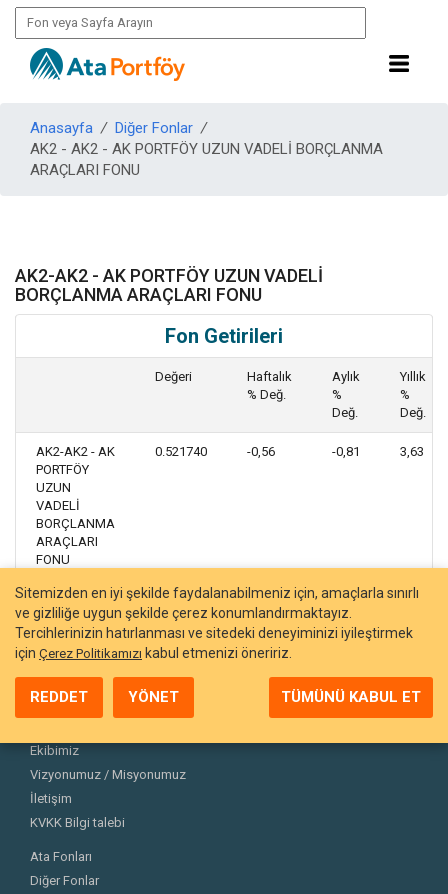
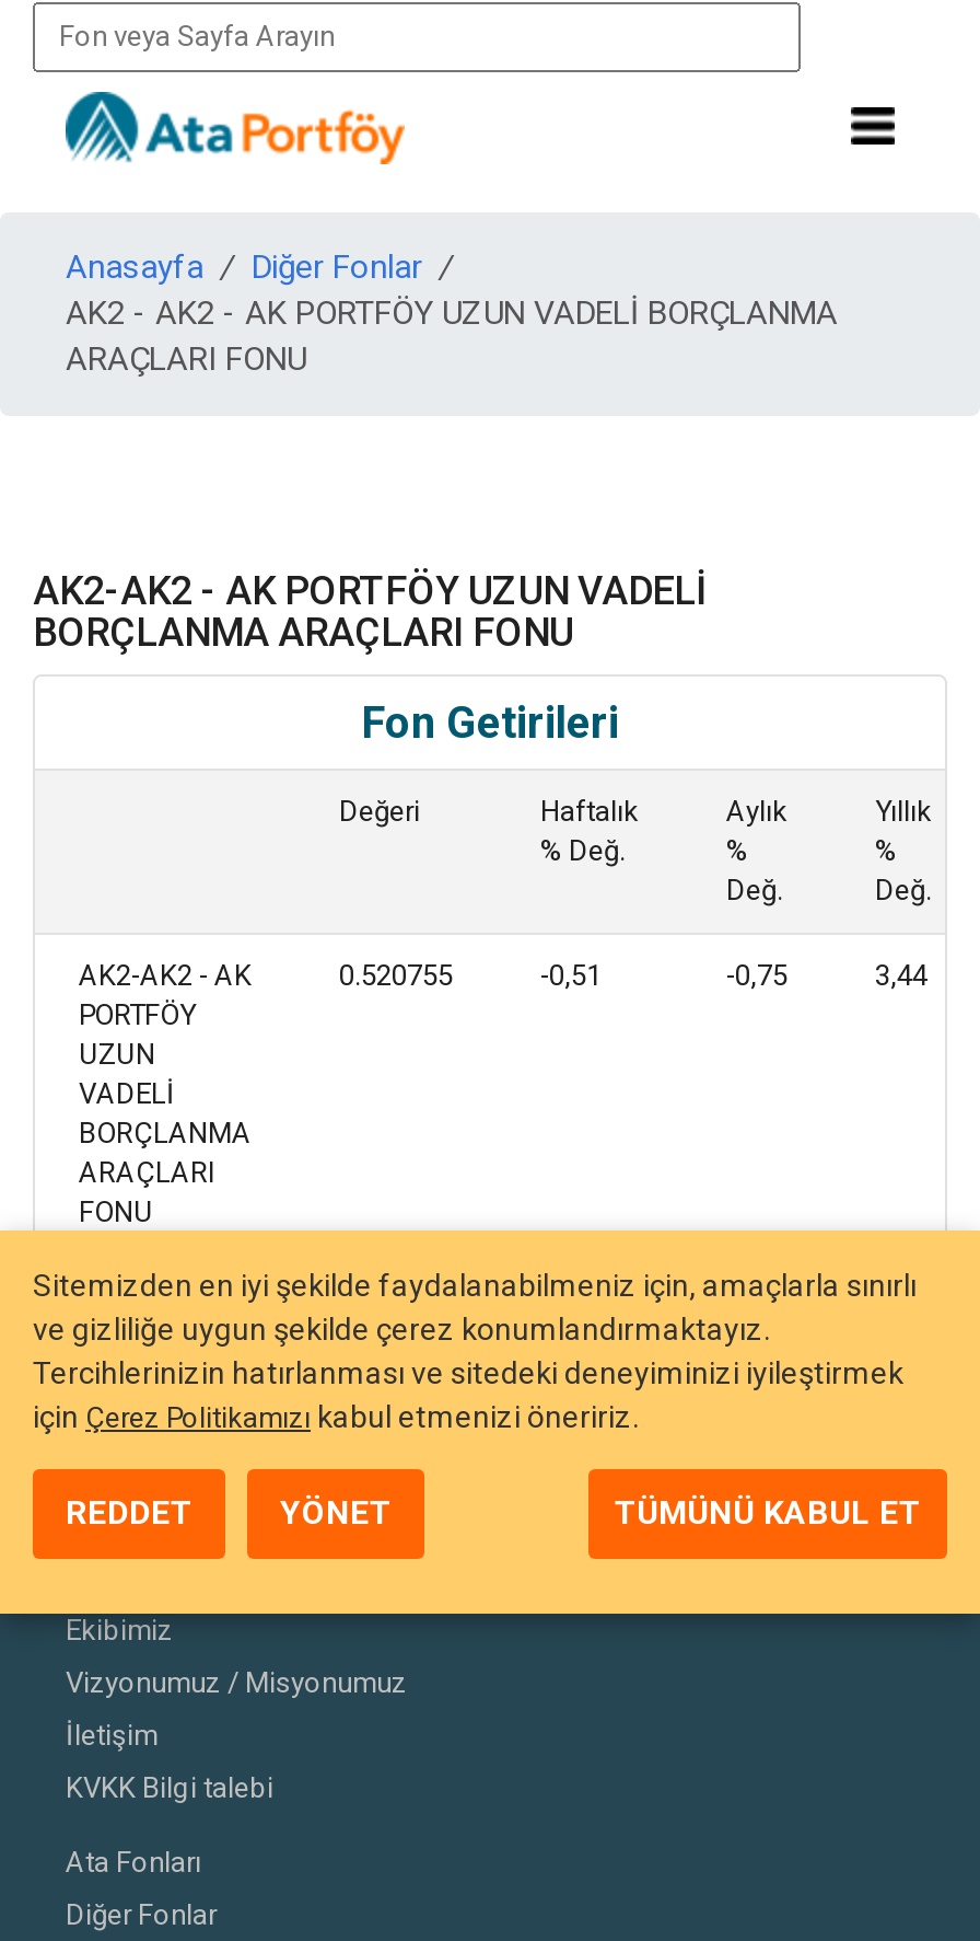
- 0.521740
+ 0.520755

- -0,56
+ -0,51

- -0,81
+ -0,75

- 3,63
+ 3,44
